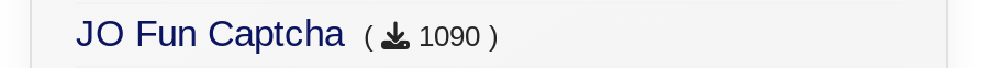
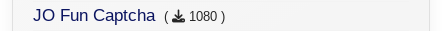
- JO Fun Captcha ( 1090 )
+ JO Fun Captcha ( 1080 )
